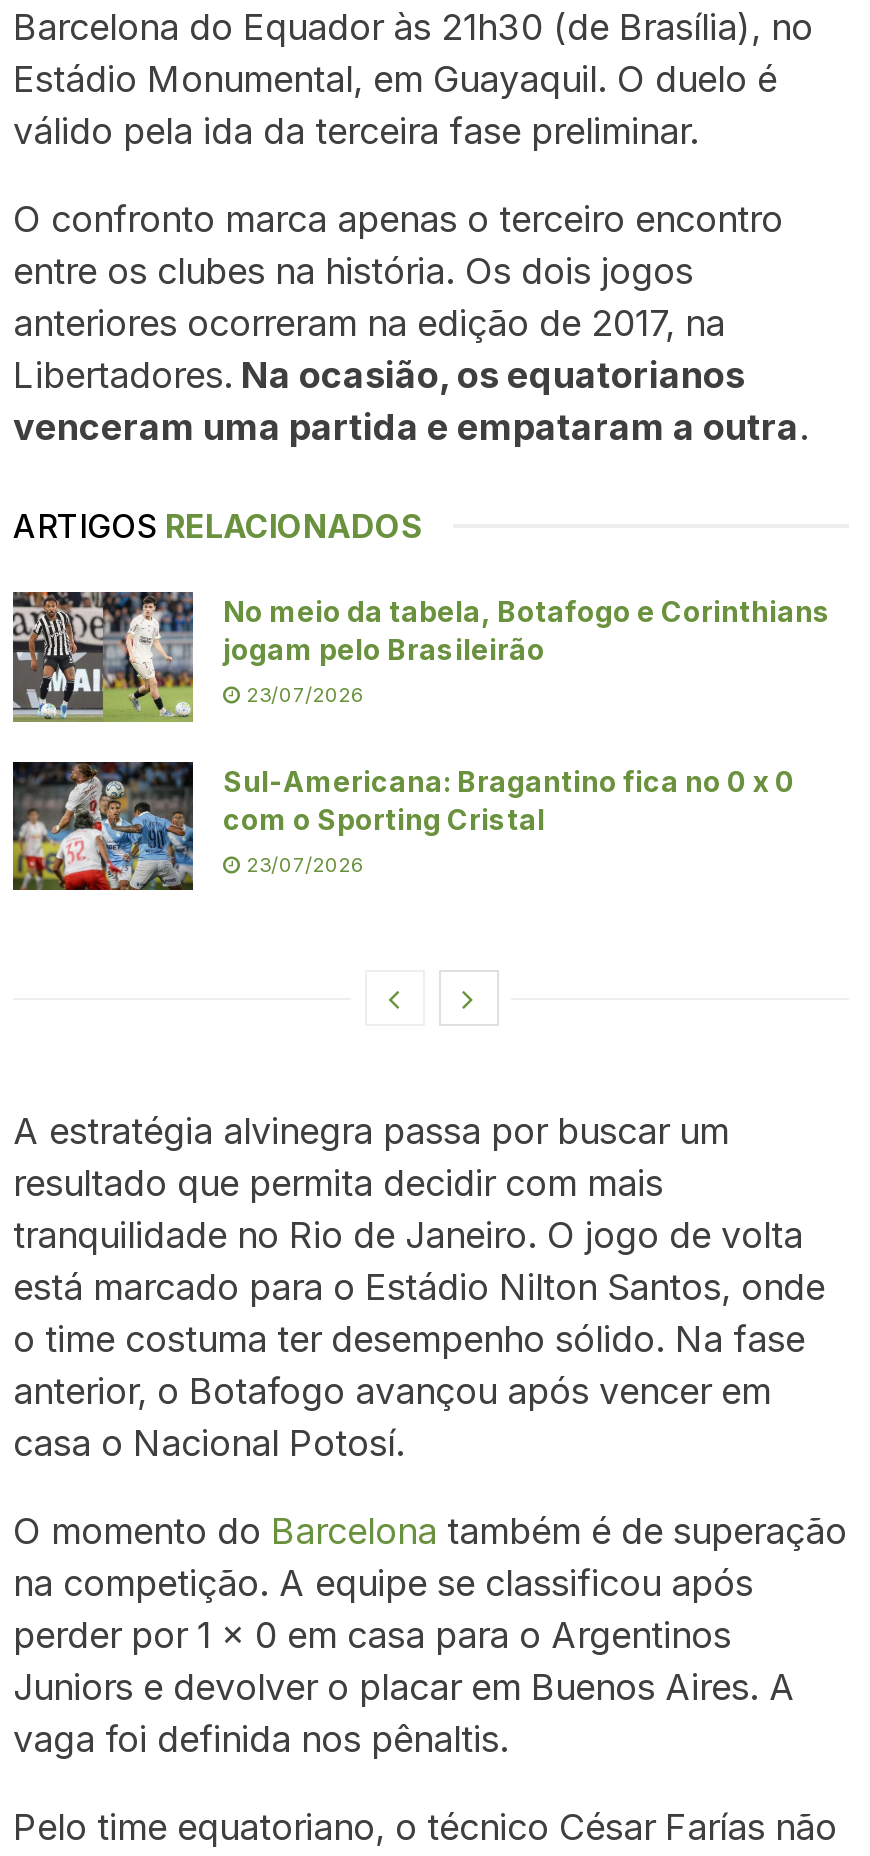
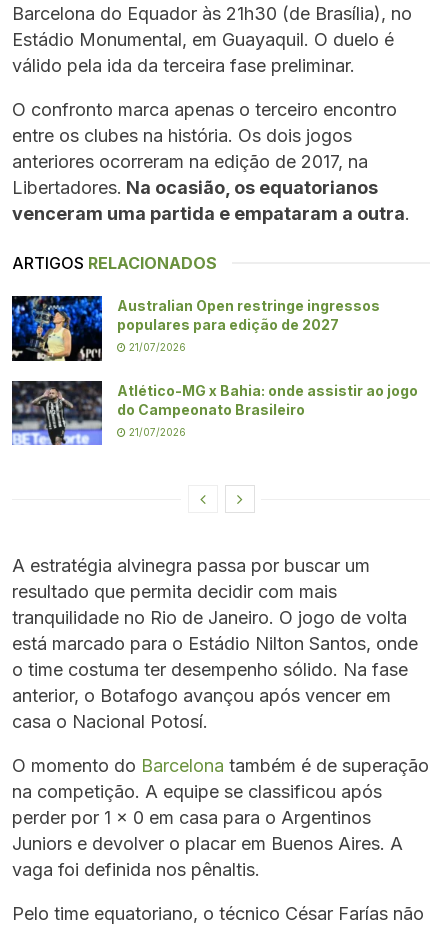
- [image]
- No meio da tabela, Botafogo e Corinthians
- jogam pelo Brasileirão
+ [image]
+ Australian Open restringe ingressos
+ populares para edição de 2027

- 23/07/2026
+ 21/07/2026

- [image]
- Sul-Americana: Bragantino fica no 0 x 0
- com o Sporting Cristal
+ [image]
+ Atlético-MG x Bahia: onde assistir ao jogo
+ do Campeonato Brasileiro

- 23/07/2026
+ 21/07/2026
